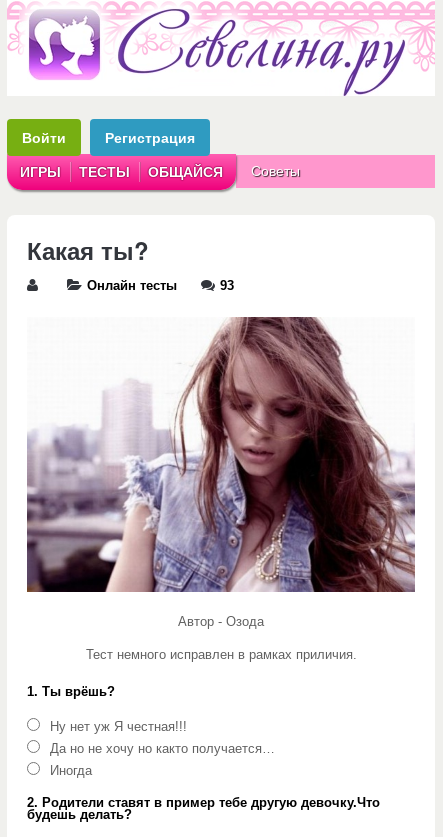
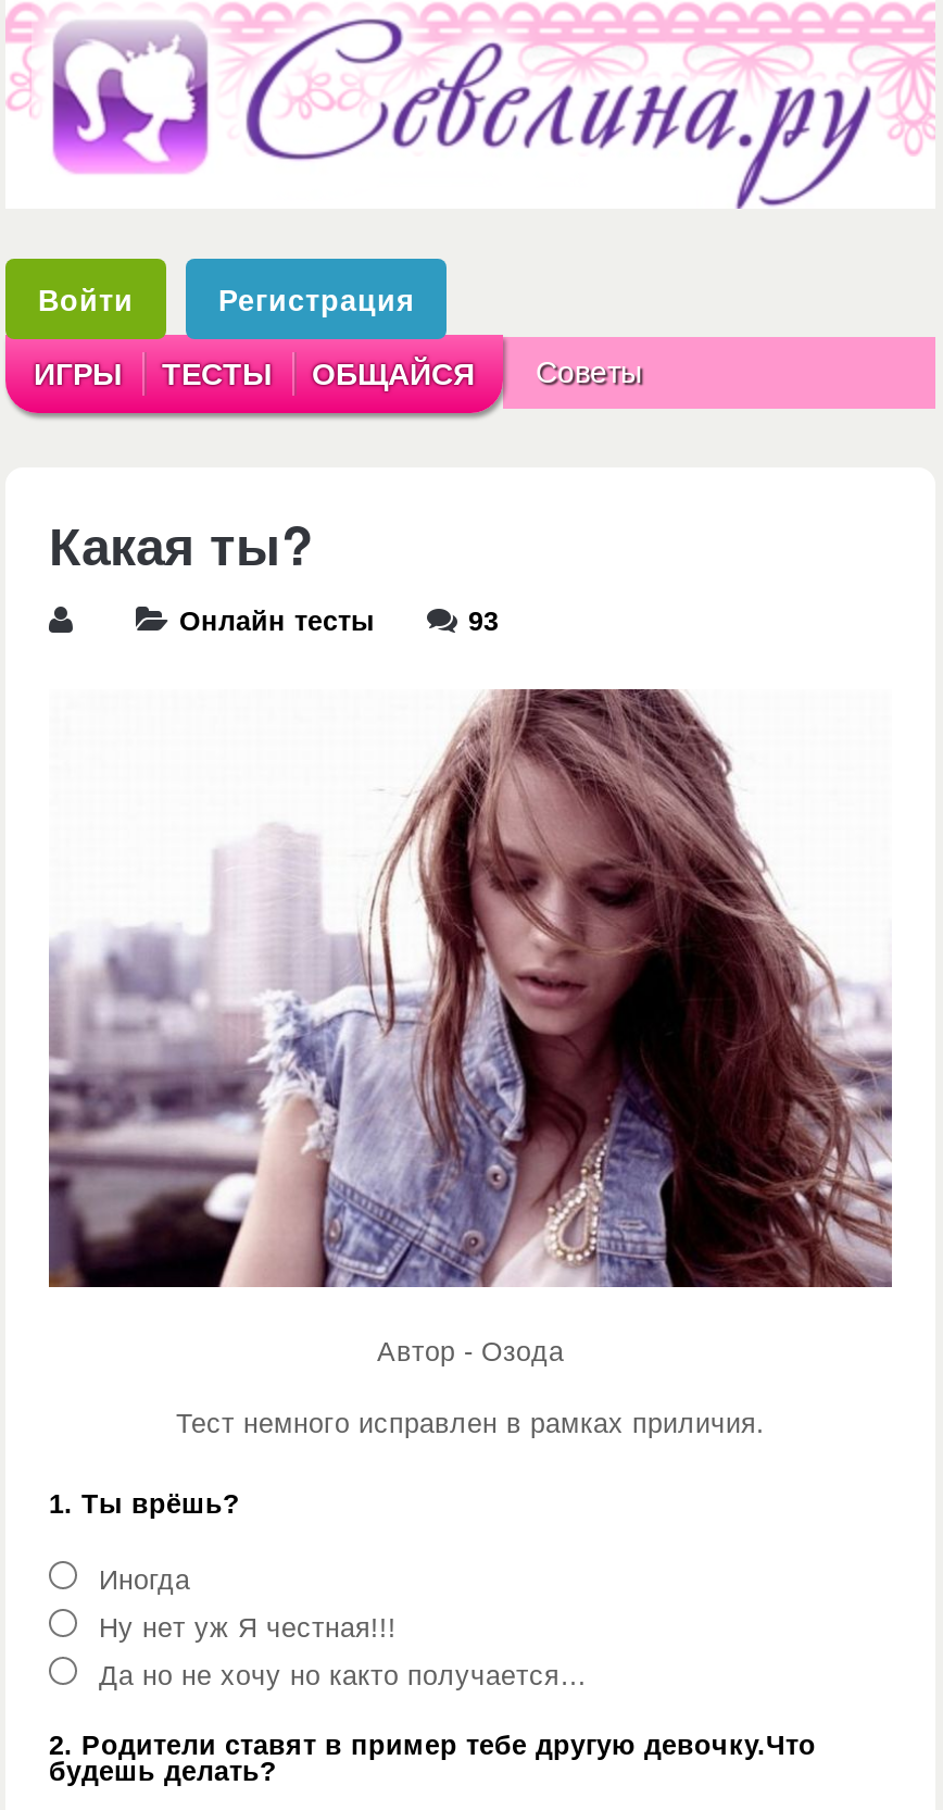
moved down: Ну нет уж Я честная!!! | Да но не хочу но както получается…

moved up: Иногда
